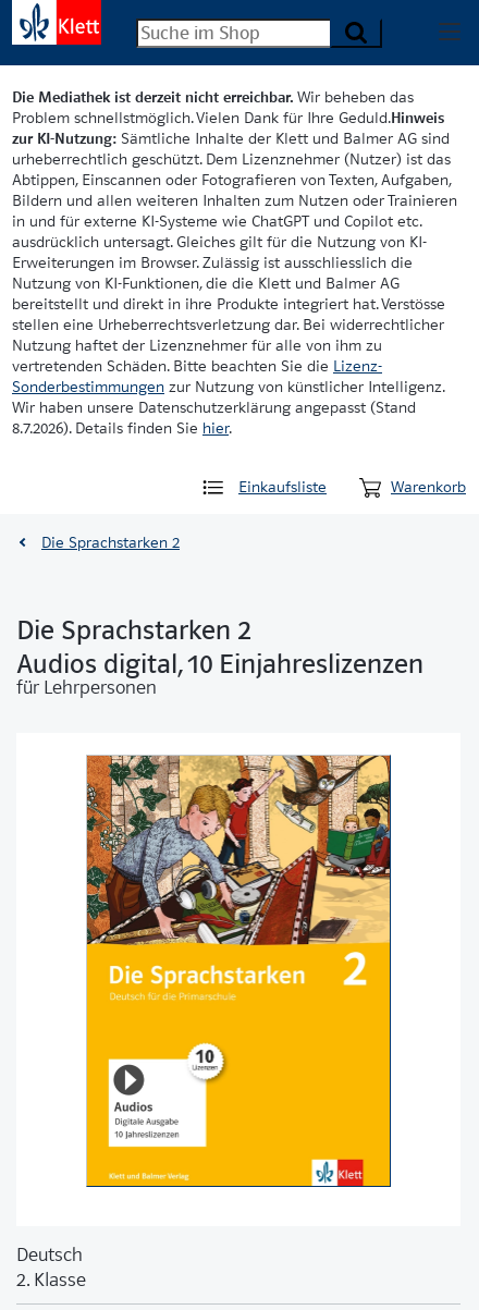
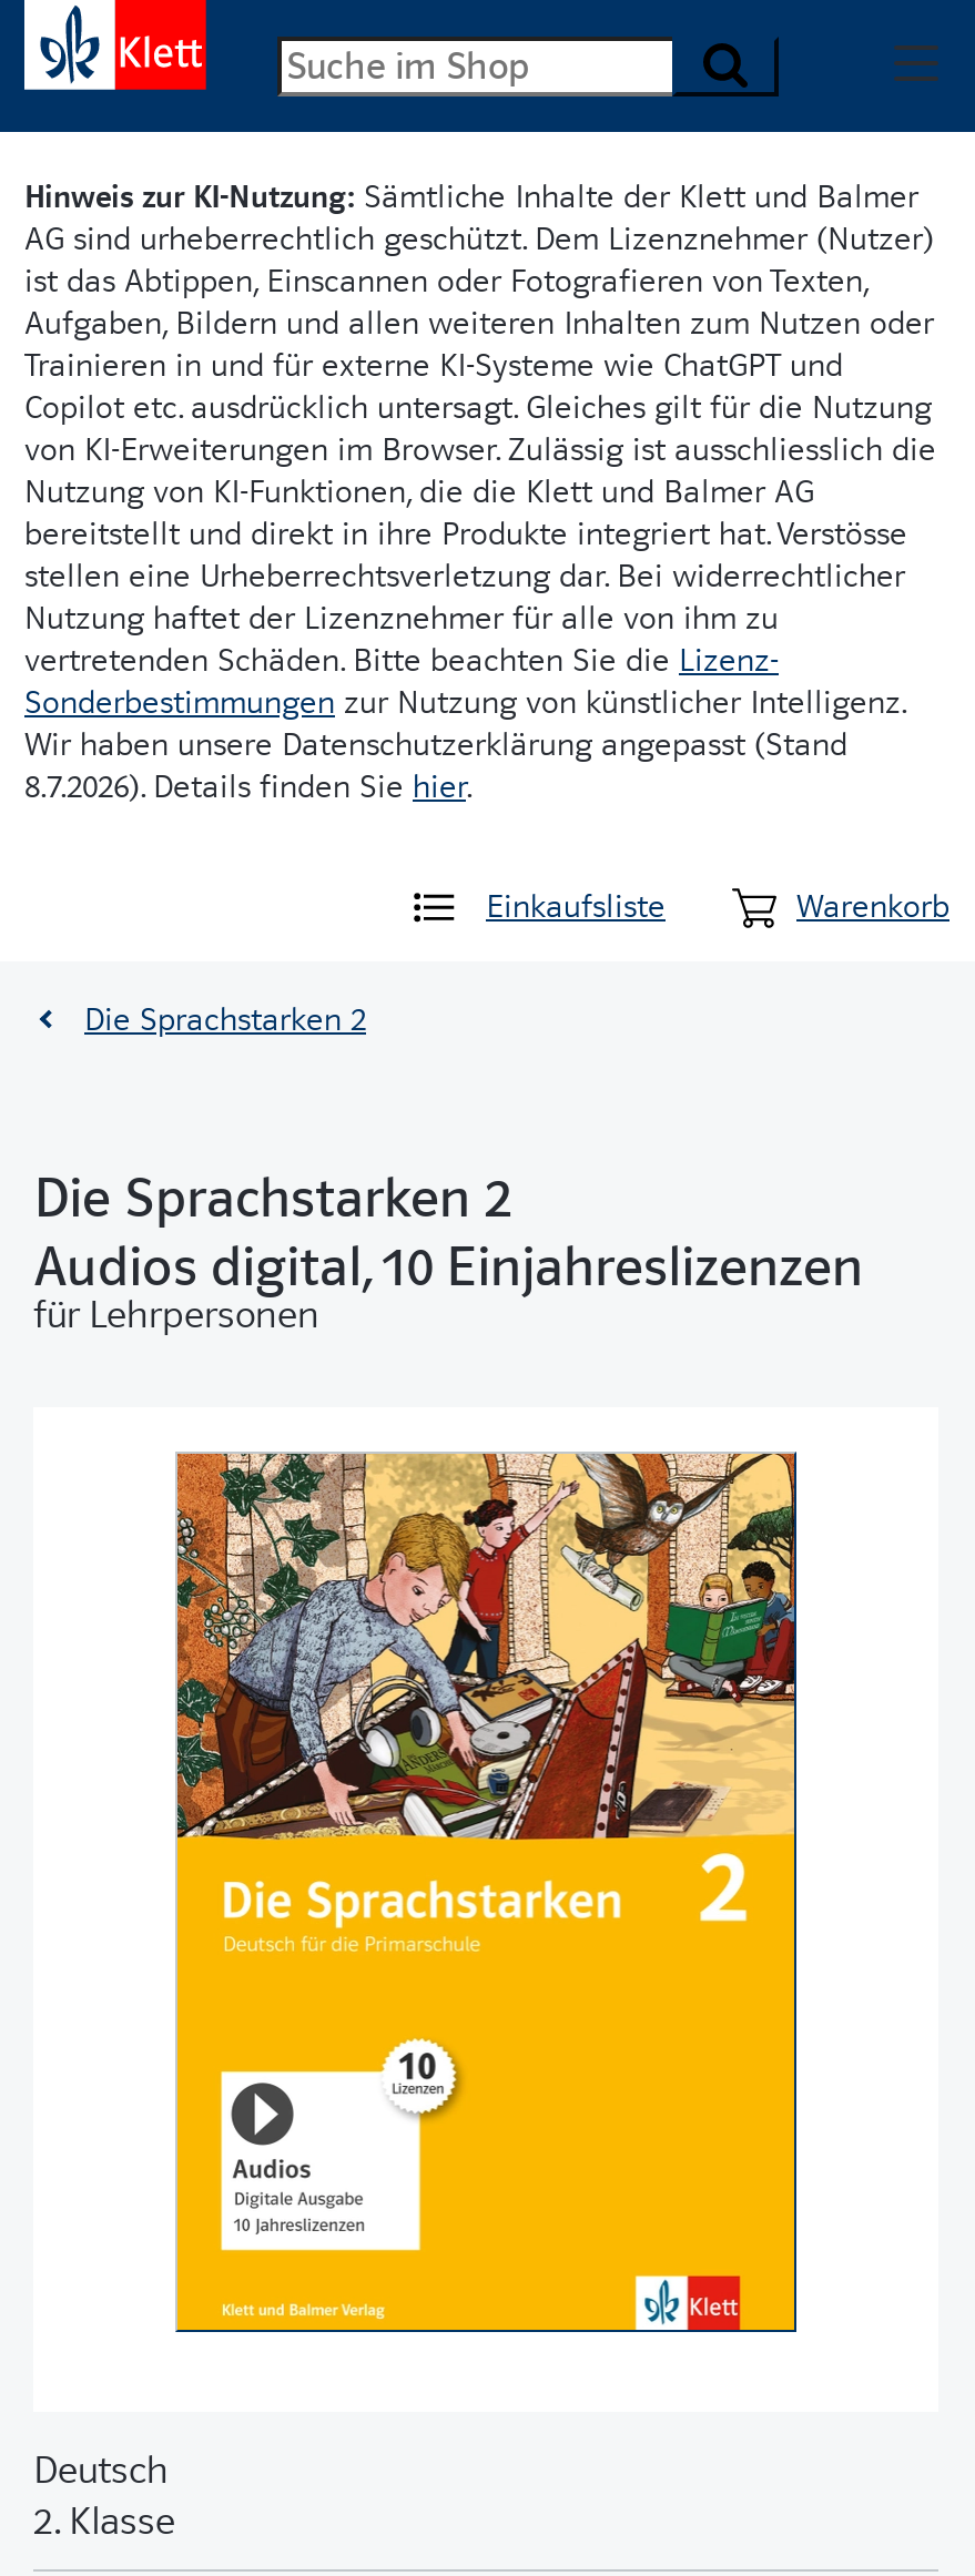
- Die Mediathek ist derzeit nicht erreichbar. Wir beheben das
- Problem schnellstmöglich. Vielen Dank für Ihre Geduld.Hinweis
- zur KI-Nutzung: Sämtliche Inhalte der Klett und Balmer AG sind
- urheberrechtlich geschützt. Dem Lizenznehmer (Nutzer) ist das
- Abtippen, Einscannen oder Fotografieren von Texten, Aufgaben,
- Bildern und allen weiteren Inhalten zum Nutzen oder Trainieren
- in und für externe KI-Systeme wie ChatGPT und Copilot etc.
- ausdrücklich untersagt. Gleiches gilt für die Nutzung von KI-
- Erweiterungen im Browser. Zulässig ist ausschliesslich die
+ Hinweis zur KI-Nutzung: Sämtliche Inhalte der Klett und Balmer
+ AG sind urheberrechtlich geschützt. Dem Lizenznehmer (Nutzer)
+ ist das Abtippen, Einscannen oder Fotografieren von Texten,
+ Aufgaben, Bildern und allen weiteren Inhalten zum Nutzen oder
+ Trainieren in und für externe KI-Systeme wie ChatGPT und
+ Copilot etc. ausdrücklich untersagt. Gleiches gilt für die Nutzung
+ von KI-Erweiterungen im Browser. Zulässig ist ausschliesslich die
